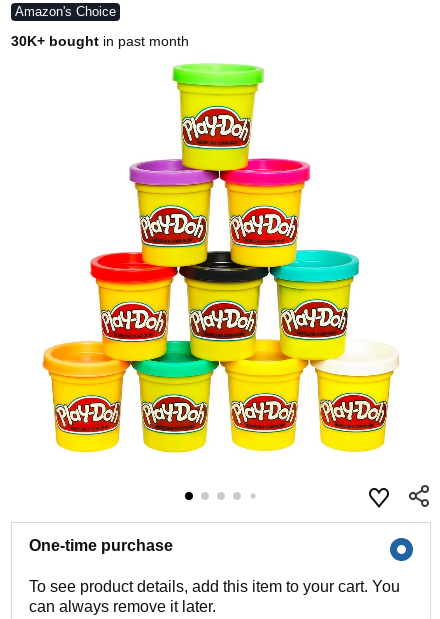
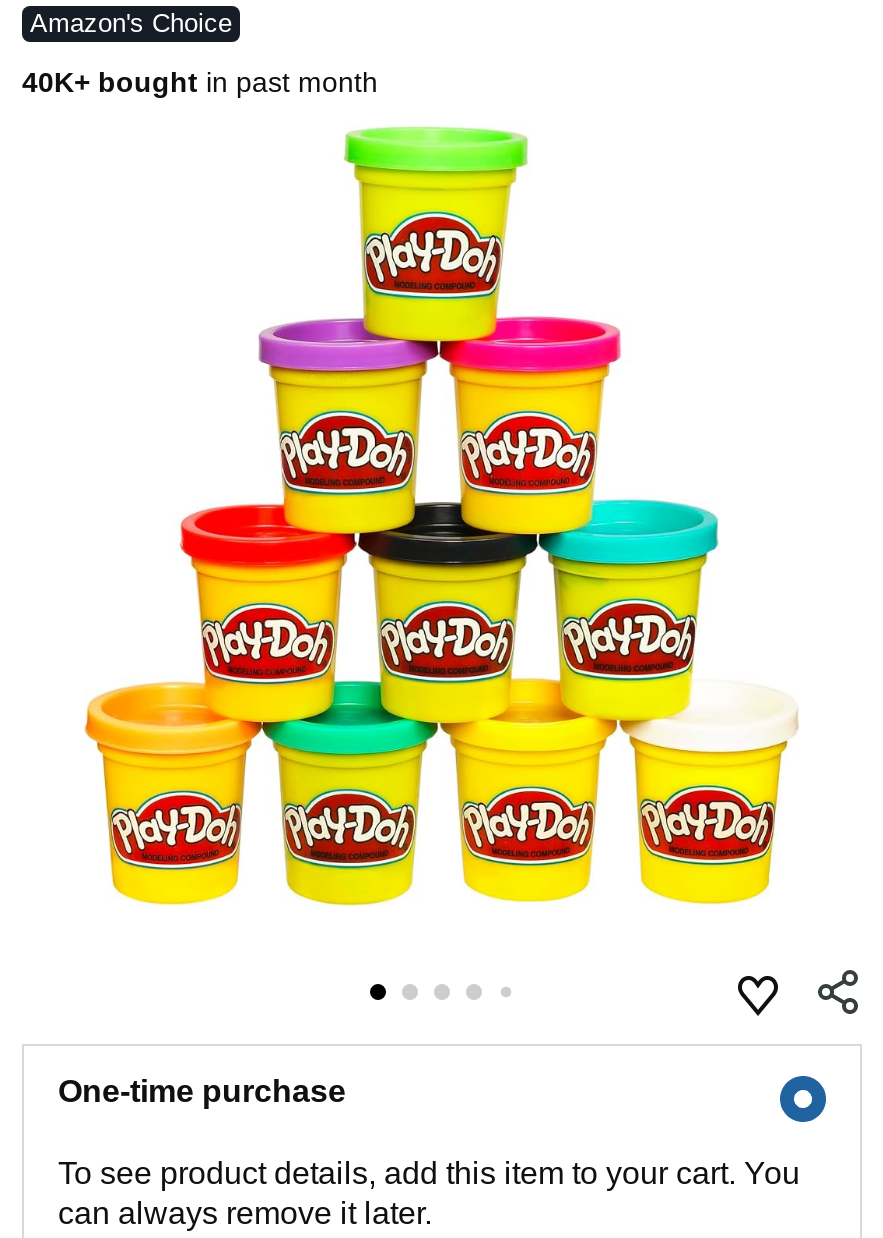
- 30K+ bought in past month
+ 40K+ bought in past month
